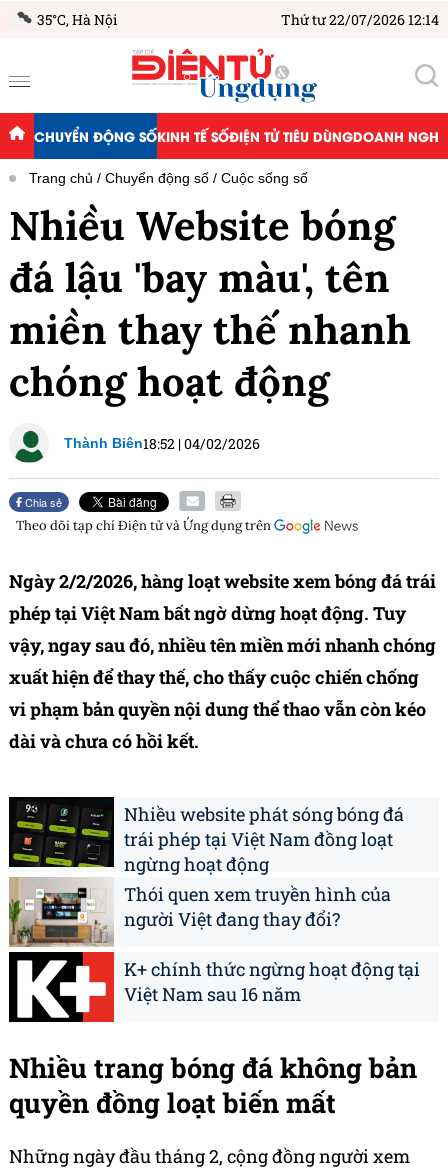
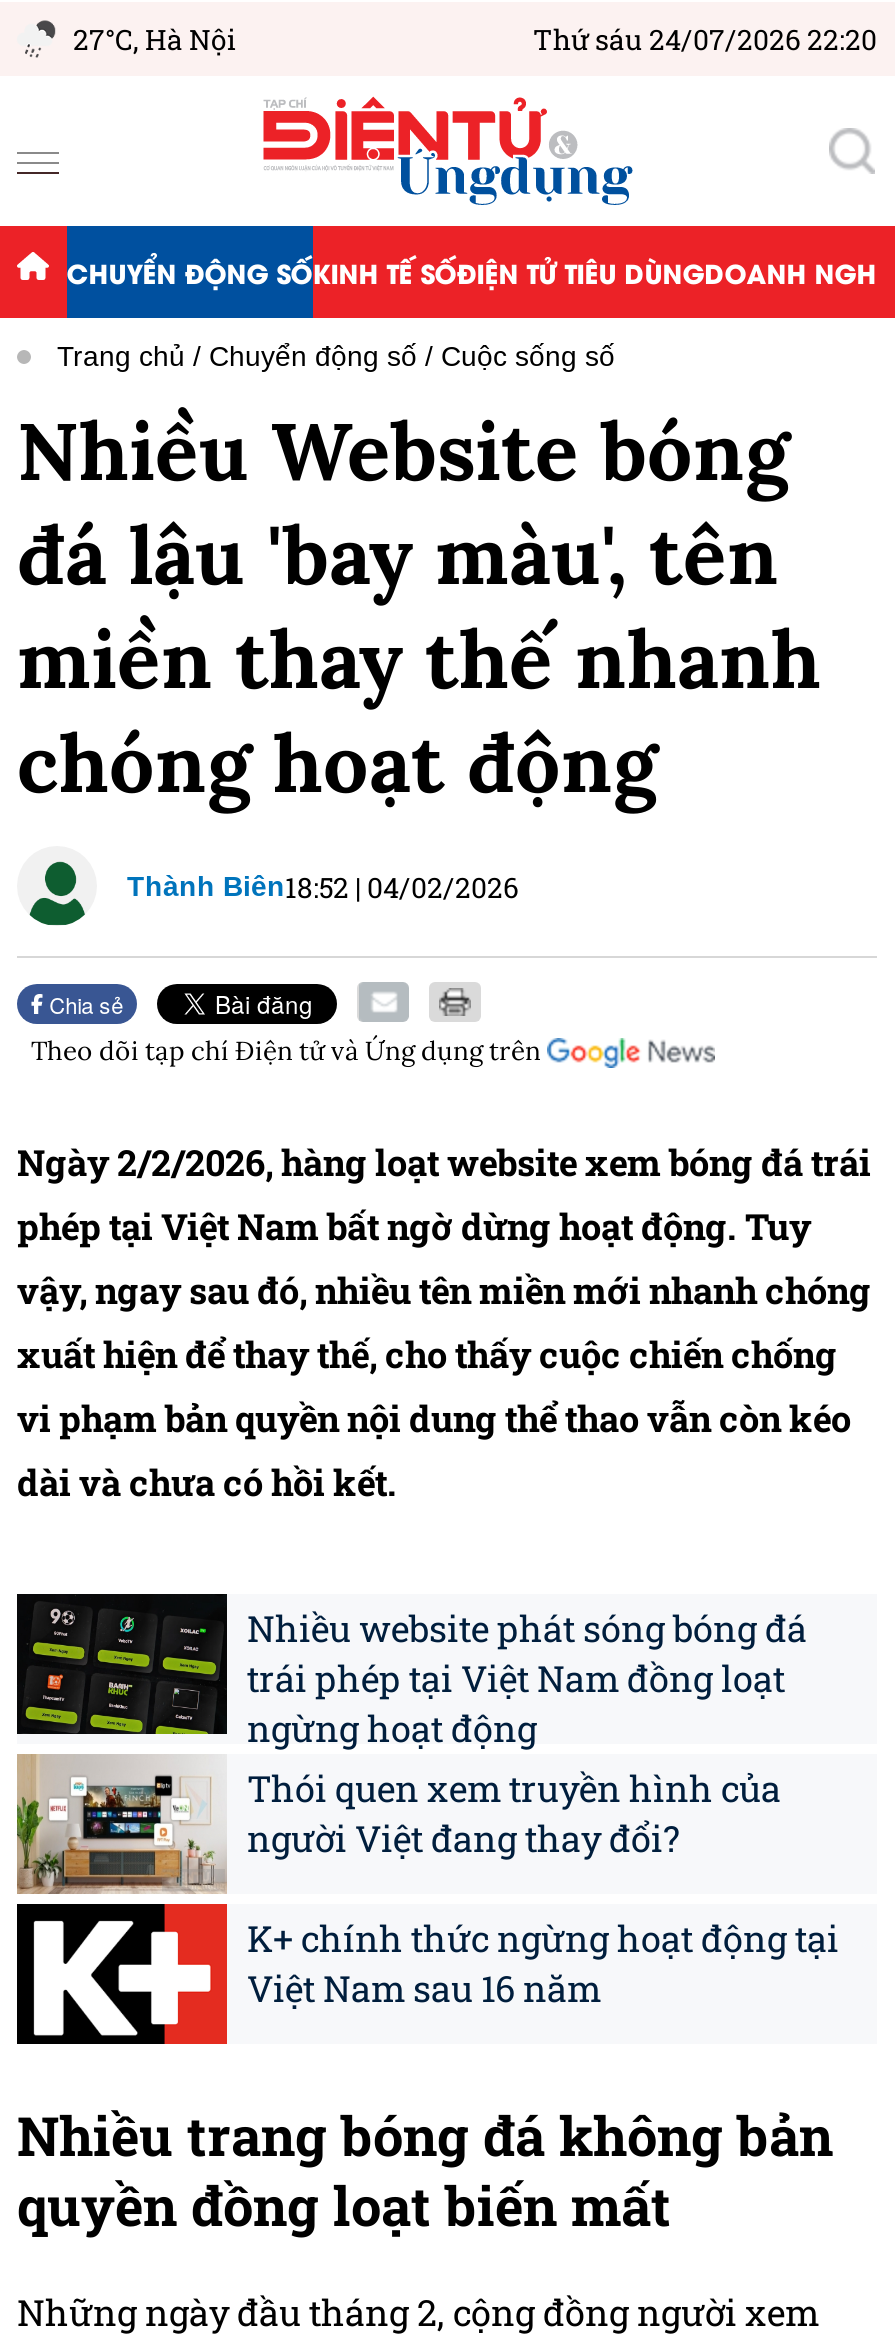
- 35°C, Hà Nội
+ 27°C, Hà Nội

- Thứ tư 22/07/2026 12:14
+ Thứ sáu 24/07/2026 22:20
